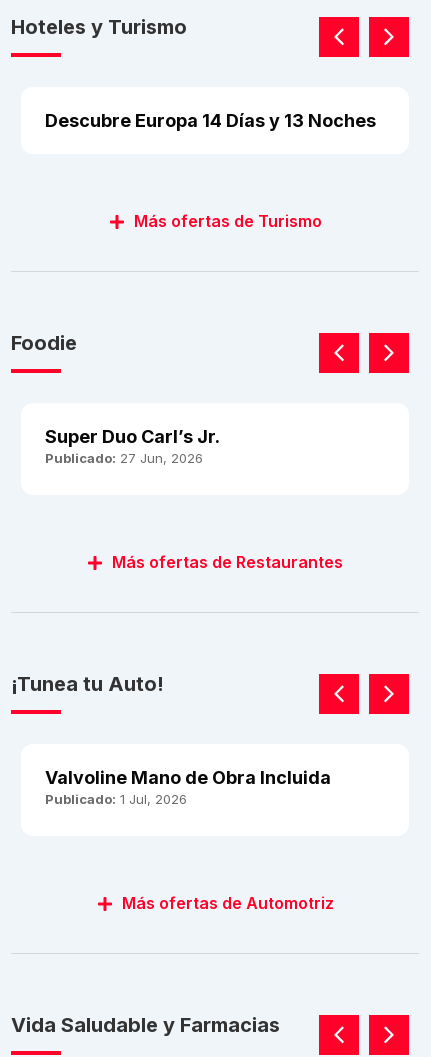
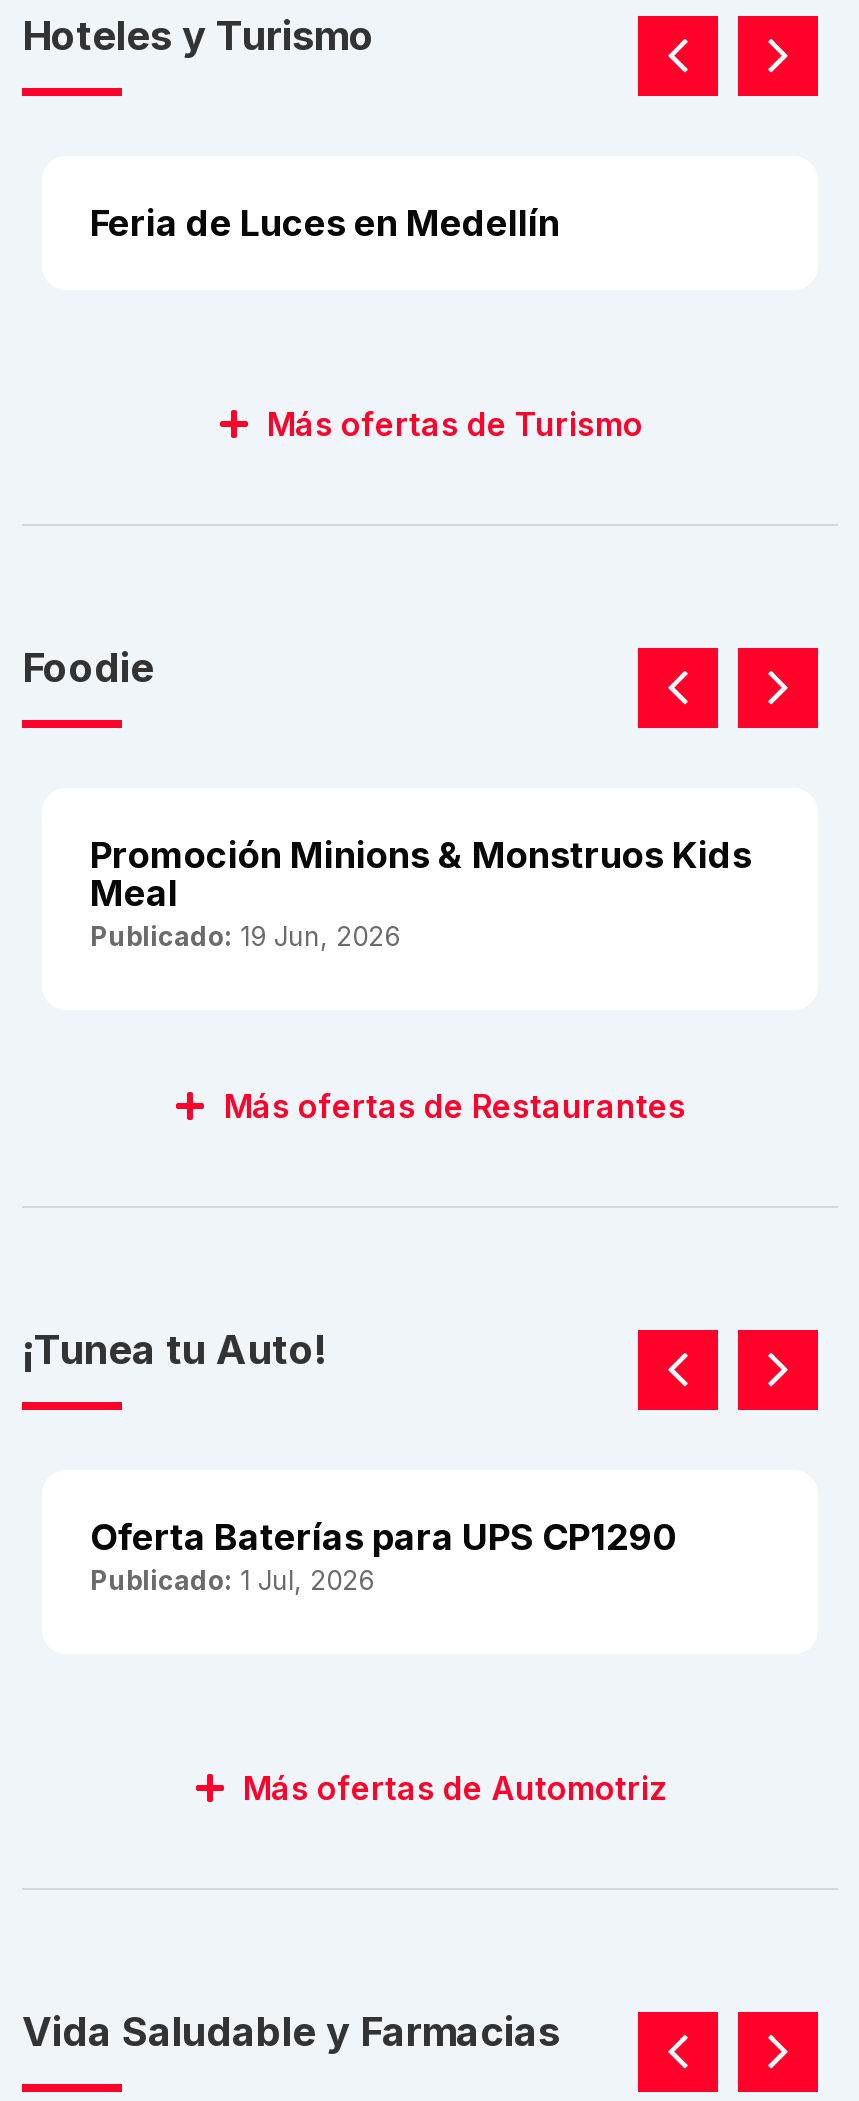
- Descubre Europa 14 Días y 13 Noches
+ Feria de Luces en Medellín

- Super Duo Carl’s Jr.
- Publicado: 27 Jun, 2026
+ Promoción Minions & Monstruos Kids
+ Meal
+ Publicado: 19 Jun, 2026

- Valvoline Mano de Obra Incluida
+ Oferta Baterías para UPS CP1290
